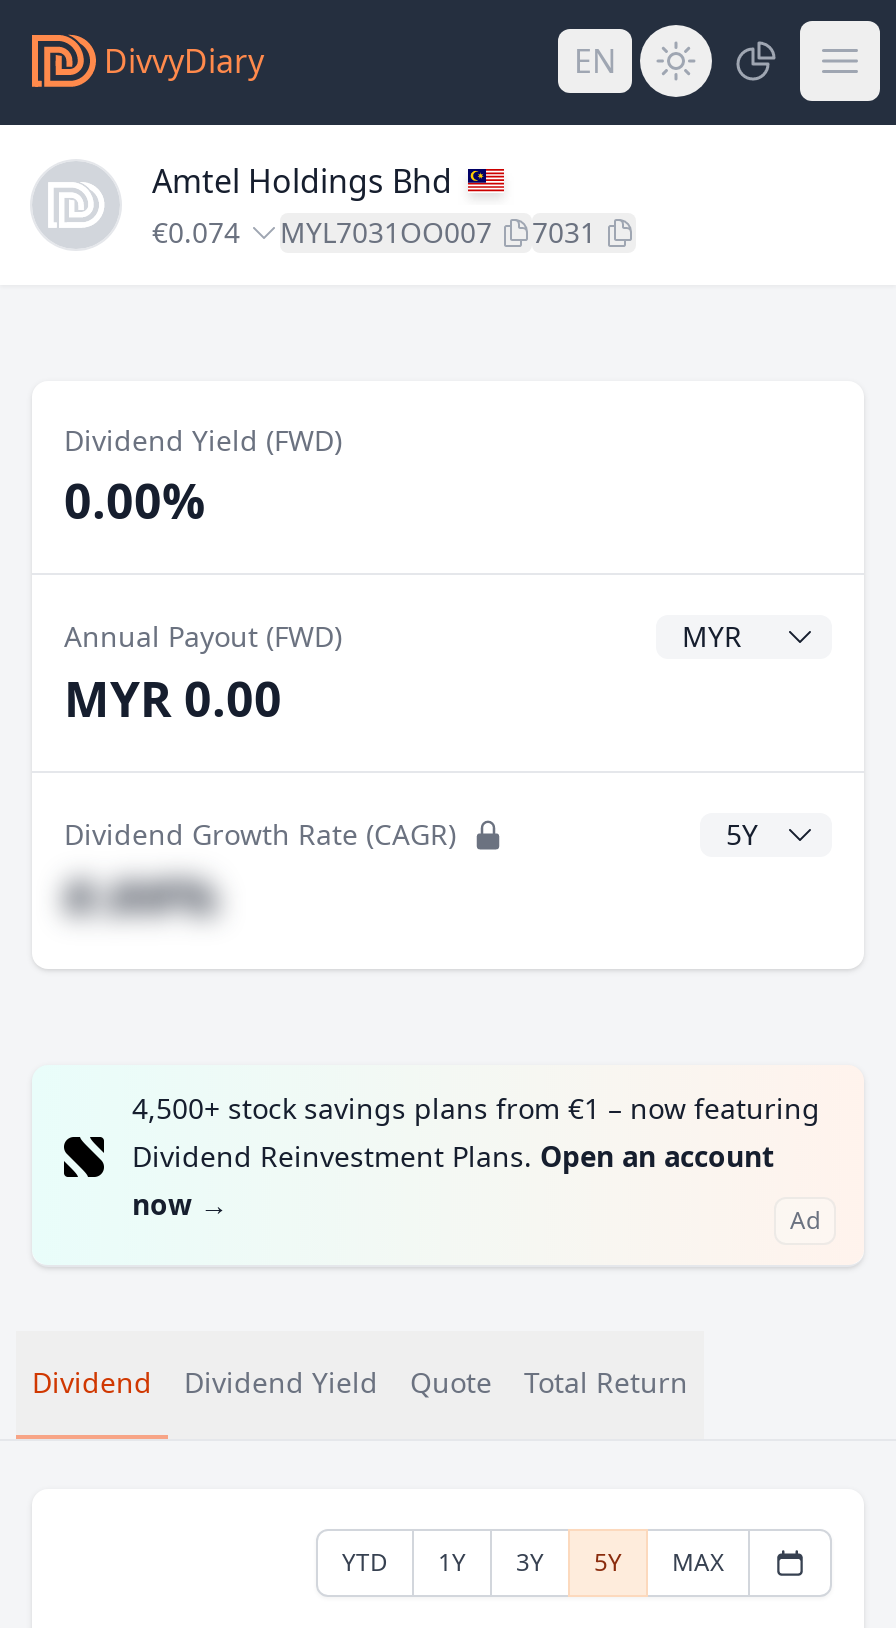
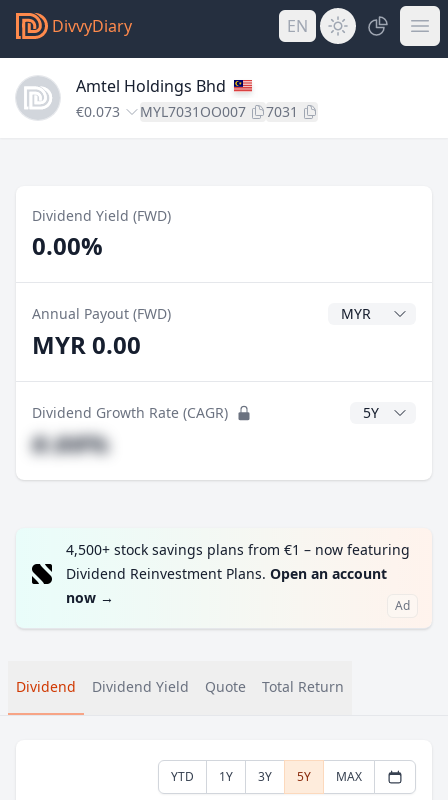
- €0.074 MYL7031OO007 7031
+ €0.073 MYL7031OO007 7031
